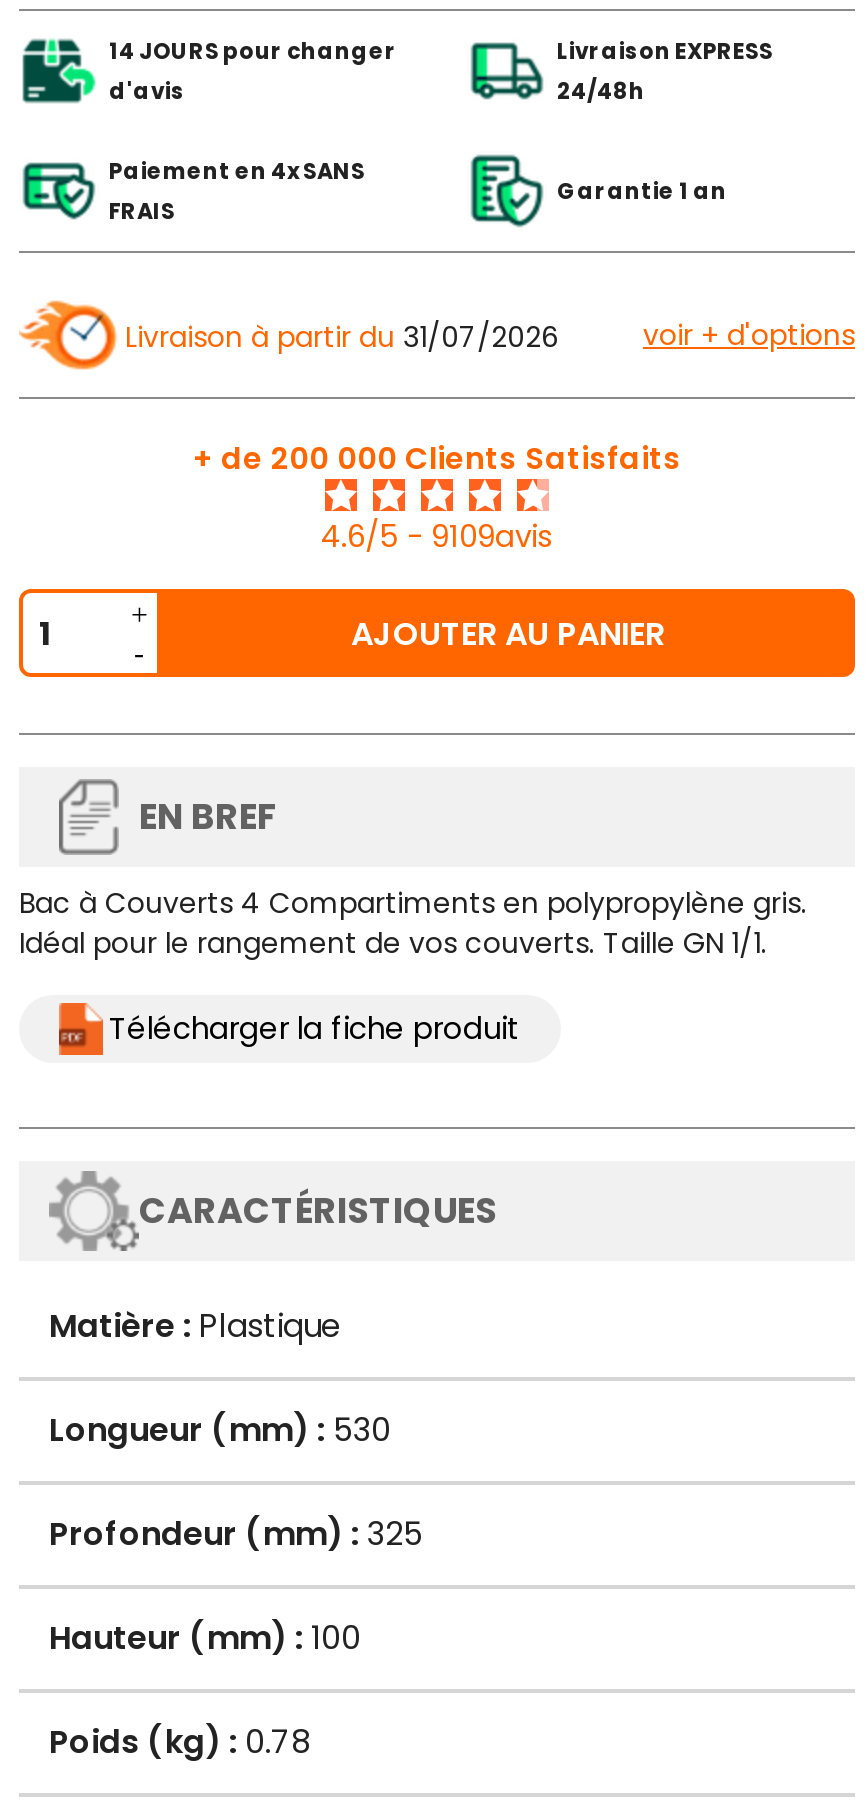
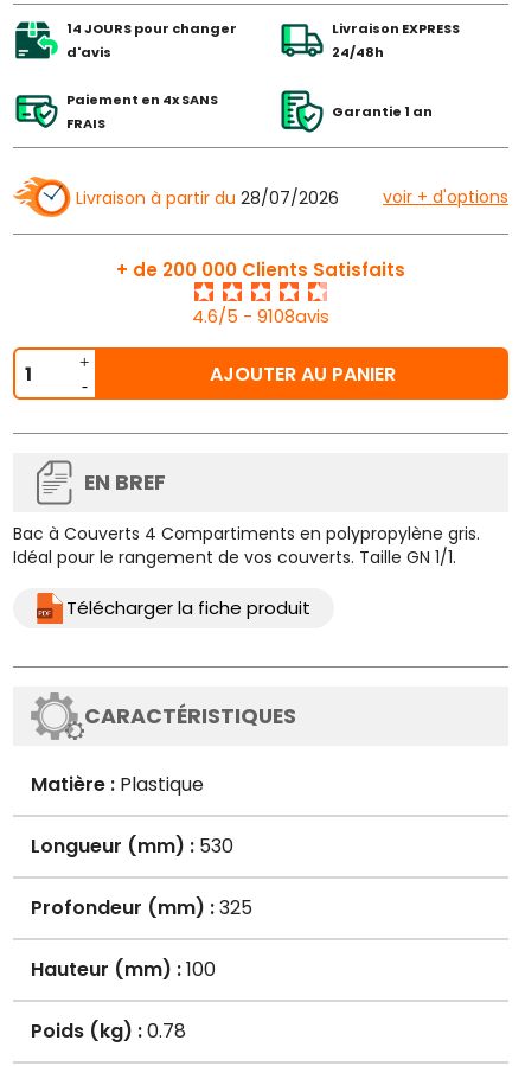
- Livraison à partir du 31/07/2026
+ Livraison à partir du 28/07/2026

- 4.6/5 - 9109avis
+ 4.6/5 - 9108avis
